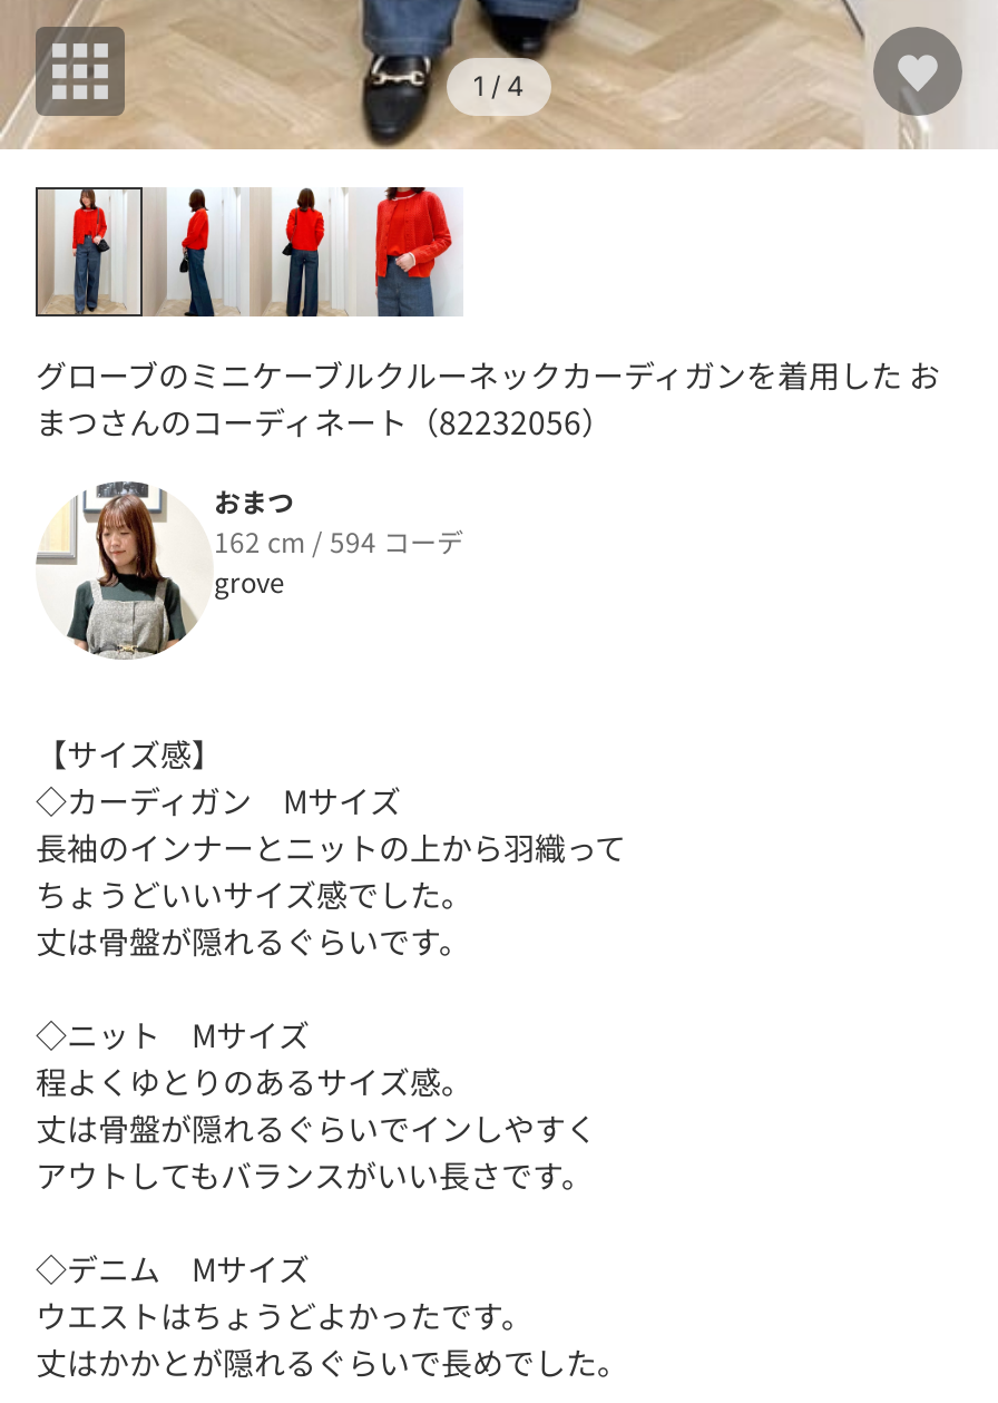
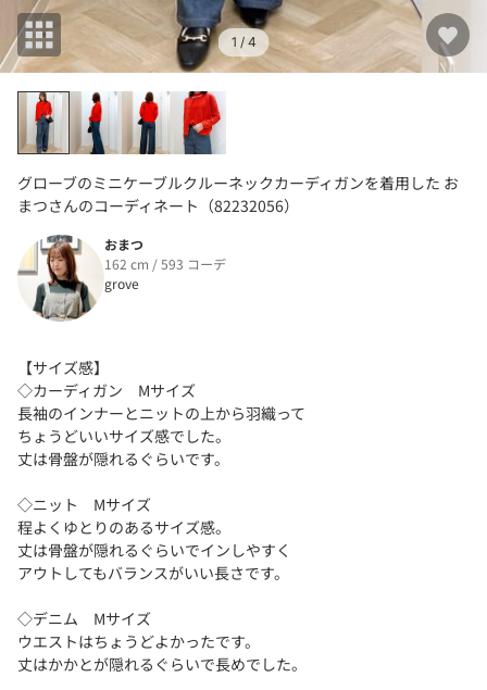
- 162 cm / 594 コーデ
+ 162 cm / 593 コーデ
